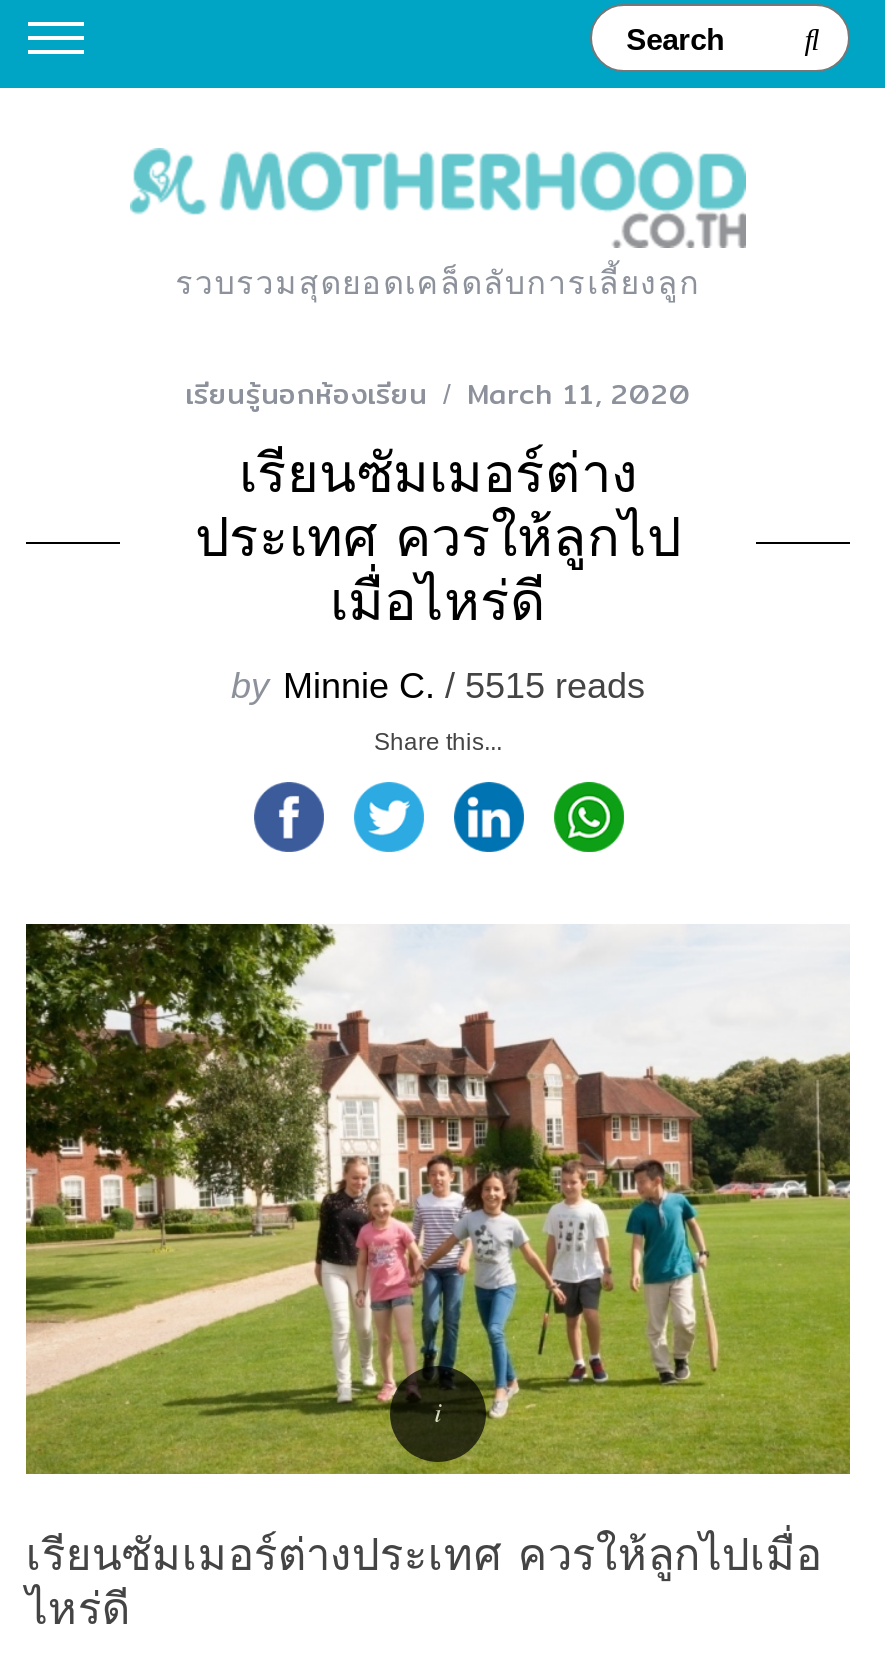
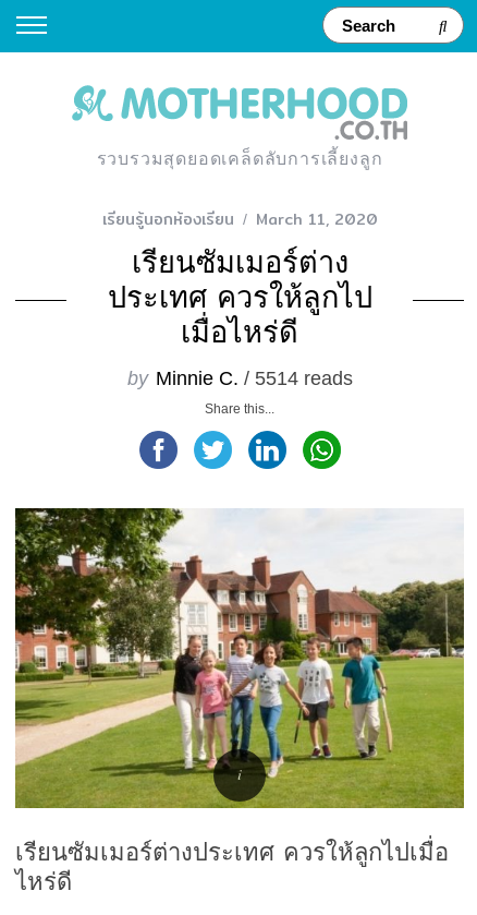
- by Minnie C. / 5515 reads
+ by Minnie C. / 5514 reads
